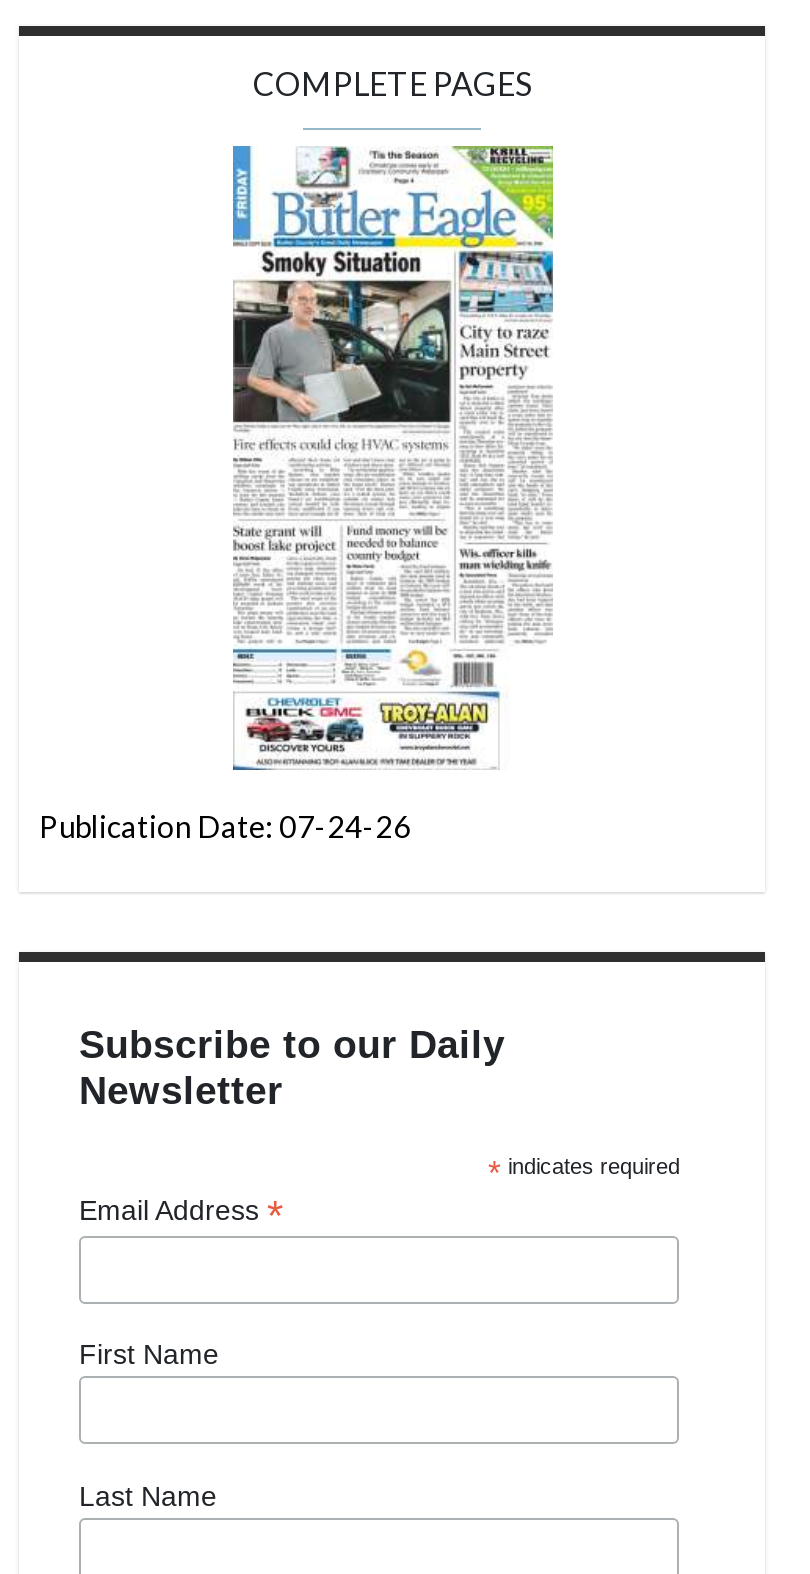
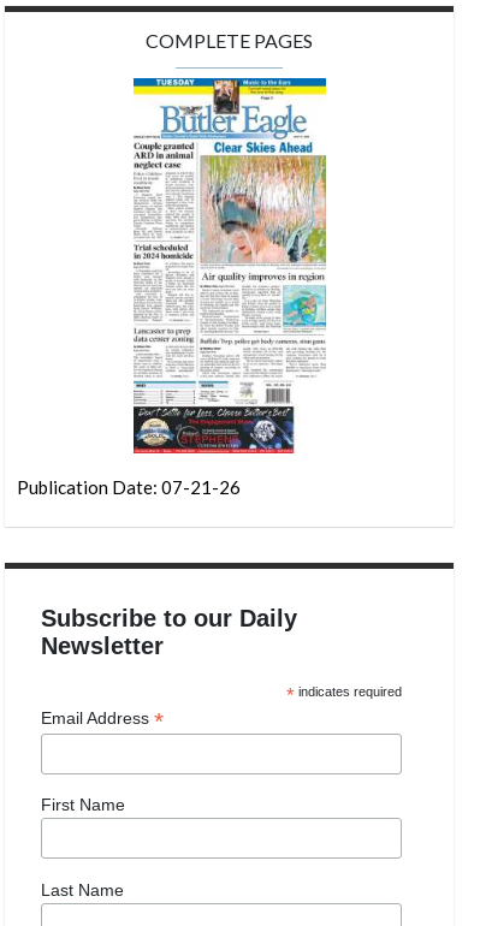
- [image]
- Publication Date: 07-24-26
+ [image]
+ Publication Date: 07-21-26
